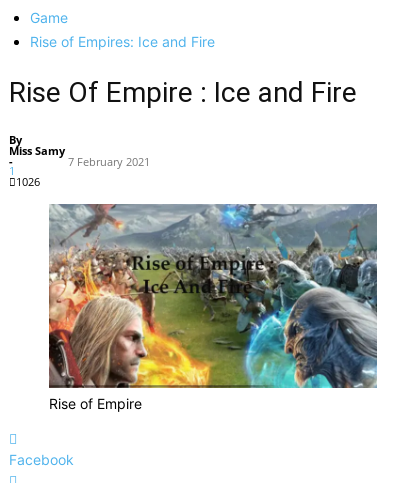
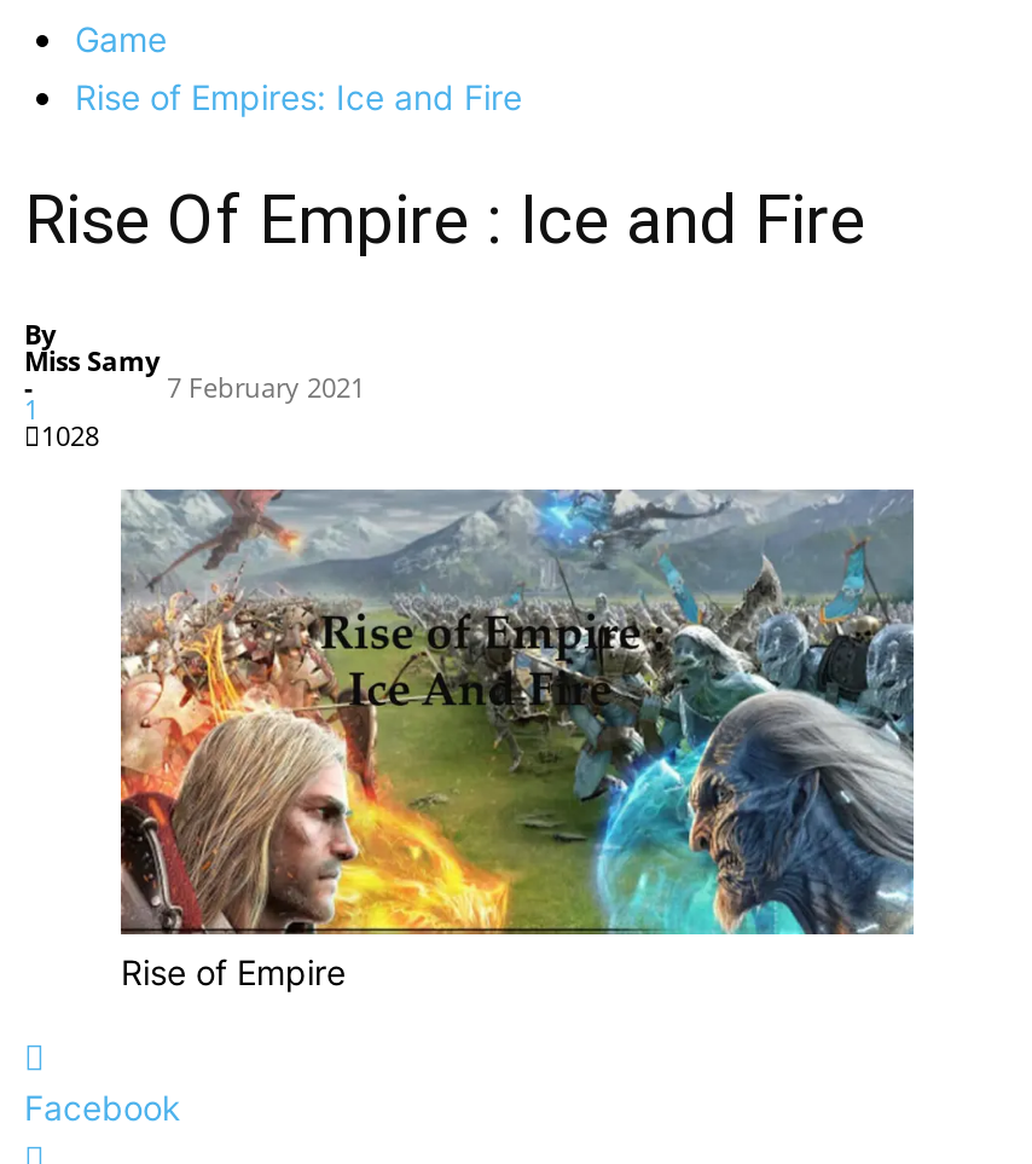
- 1026
+ 1028
